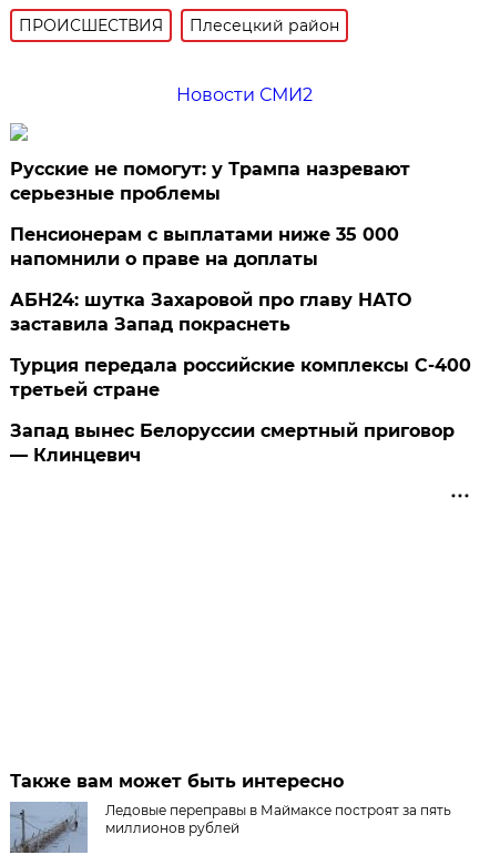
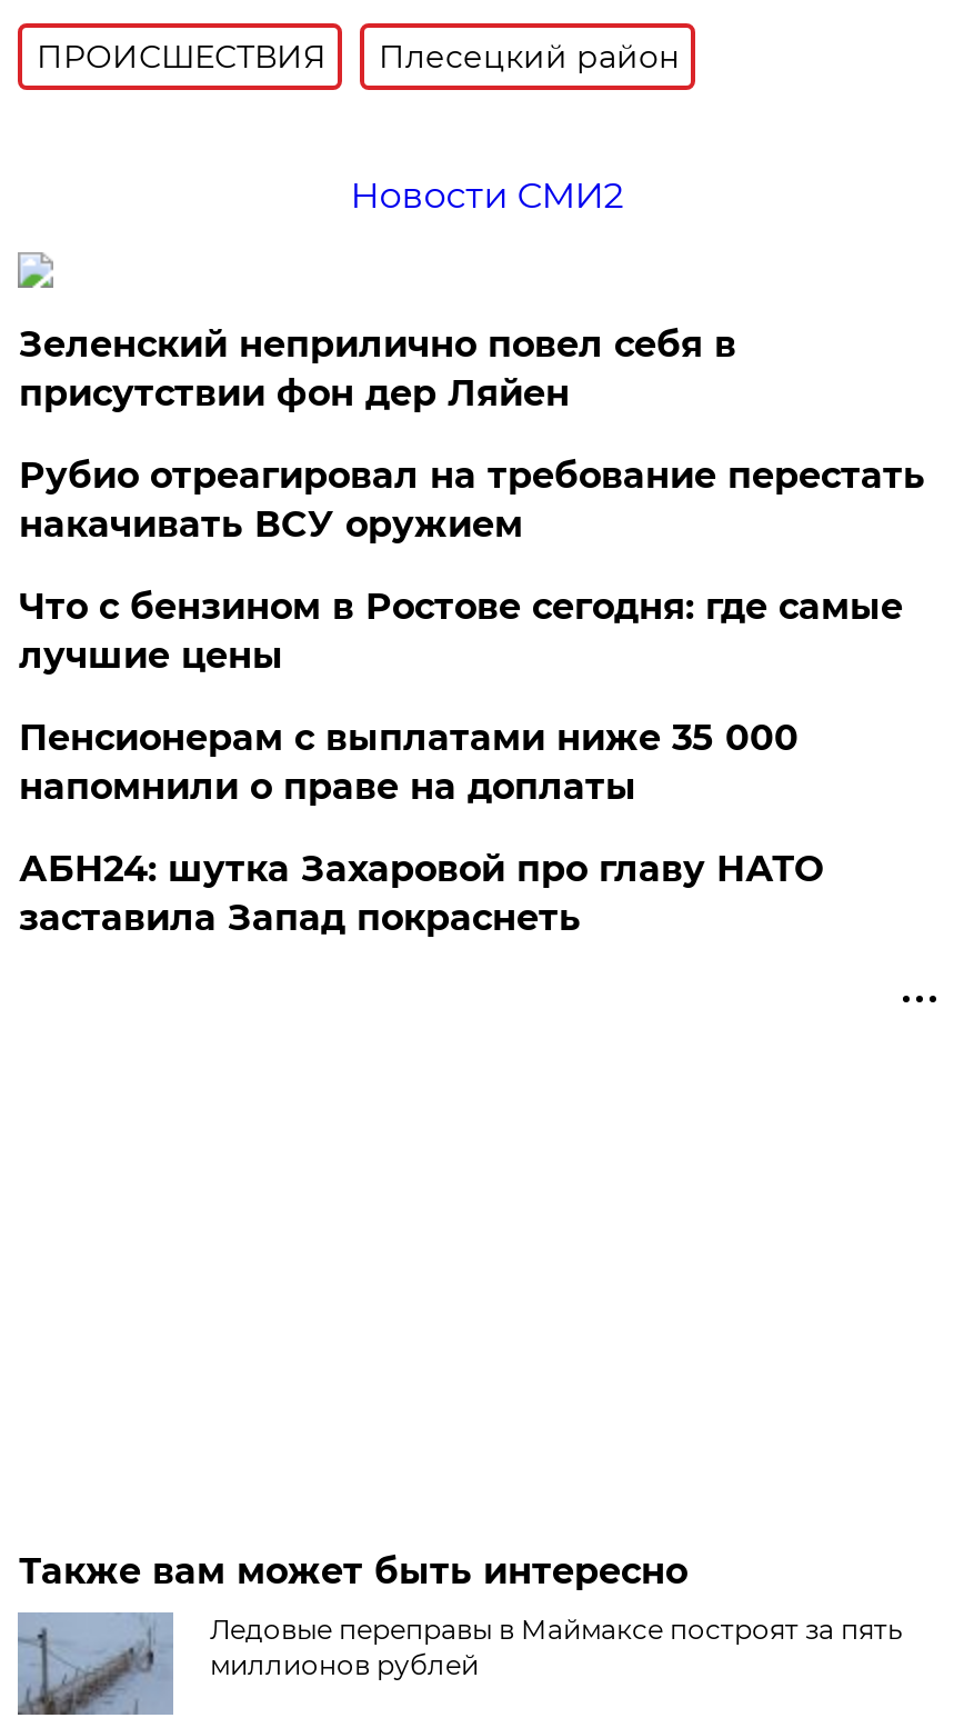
- Русские не помогут: у Трампа назревают
- серьезные проблемы
+ Зеленский неприлично повел cебя в
+ присутствии фон дер Ляйен
+ Рубио отреагировал на требование перестать
+ накачивать ВСУ оружием
+ Что с бензином в Ростове сегодня: где самые
+ лучшие цены

moved down: Пенсионерам с выплатами ниже 35 000 | напомнили о праве на доплаты | АБН24: шутка Захаровой про главу НАТО | заставила Запад покраснеть

- Турция передала российские комплексы С-400
- третьей стране
- Запад вынес Белоруссии смертный приговор
- — Клинцевич
